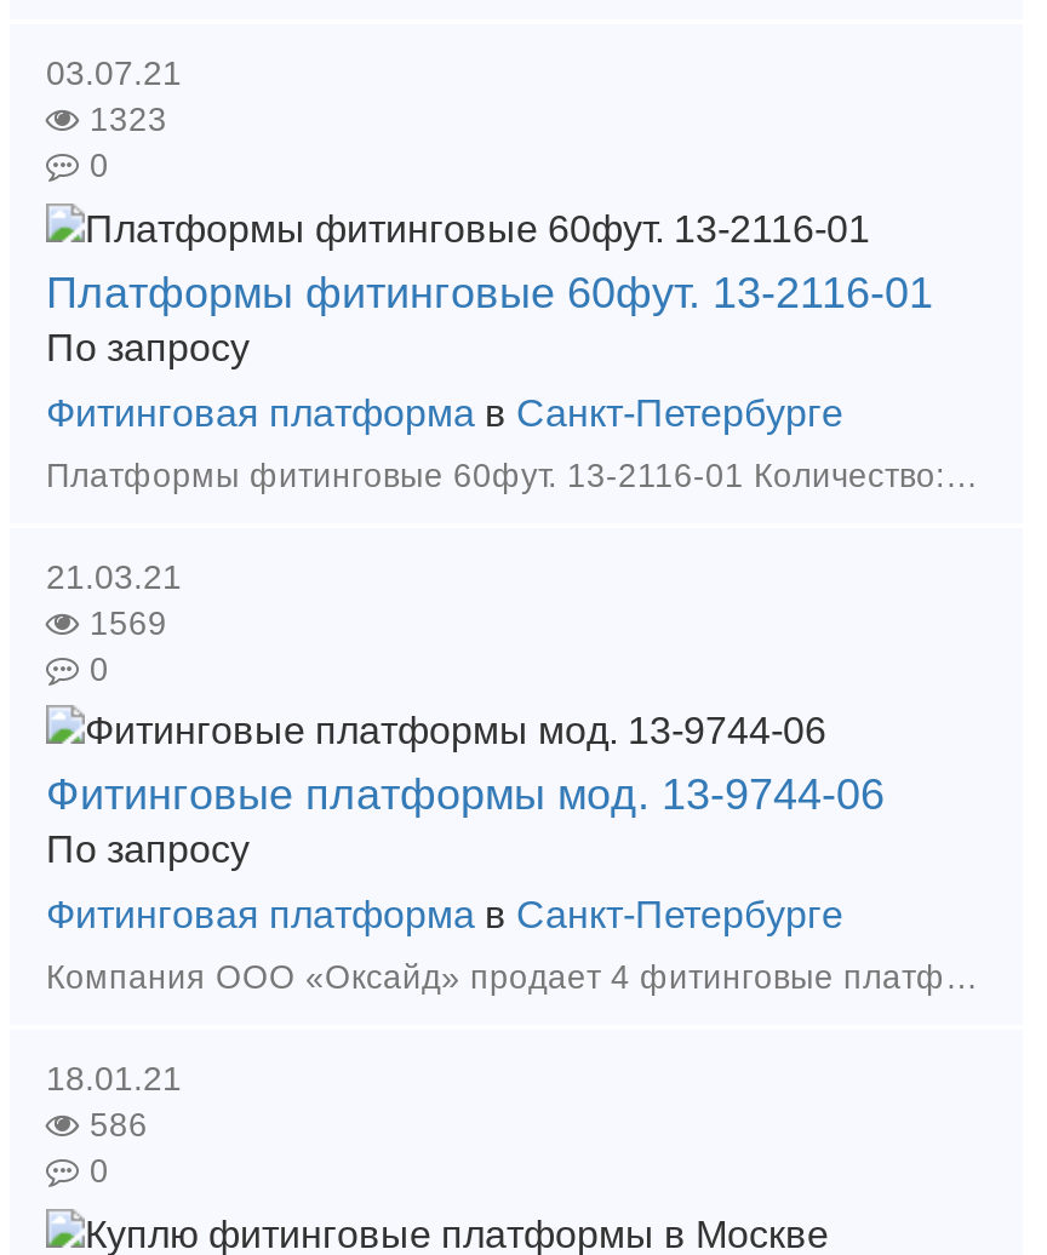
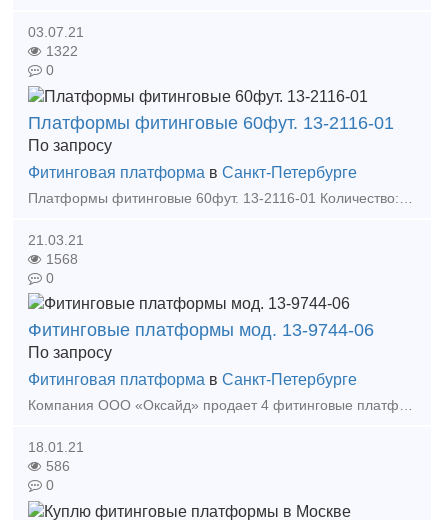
- 1323
+ 1322

- 1569
+ 1568
